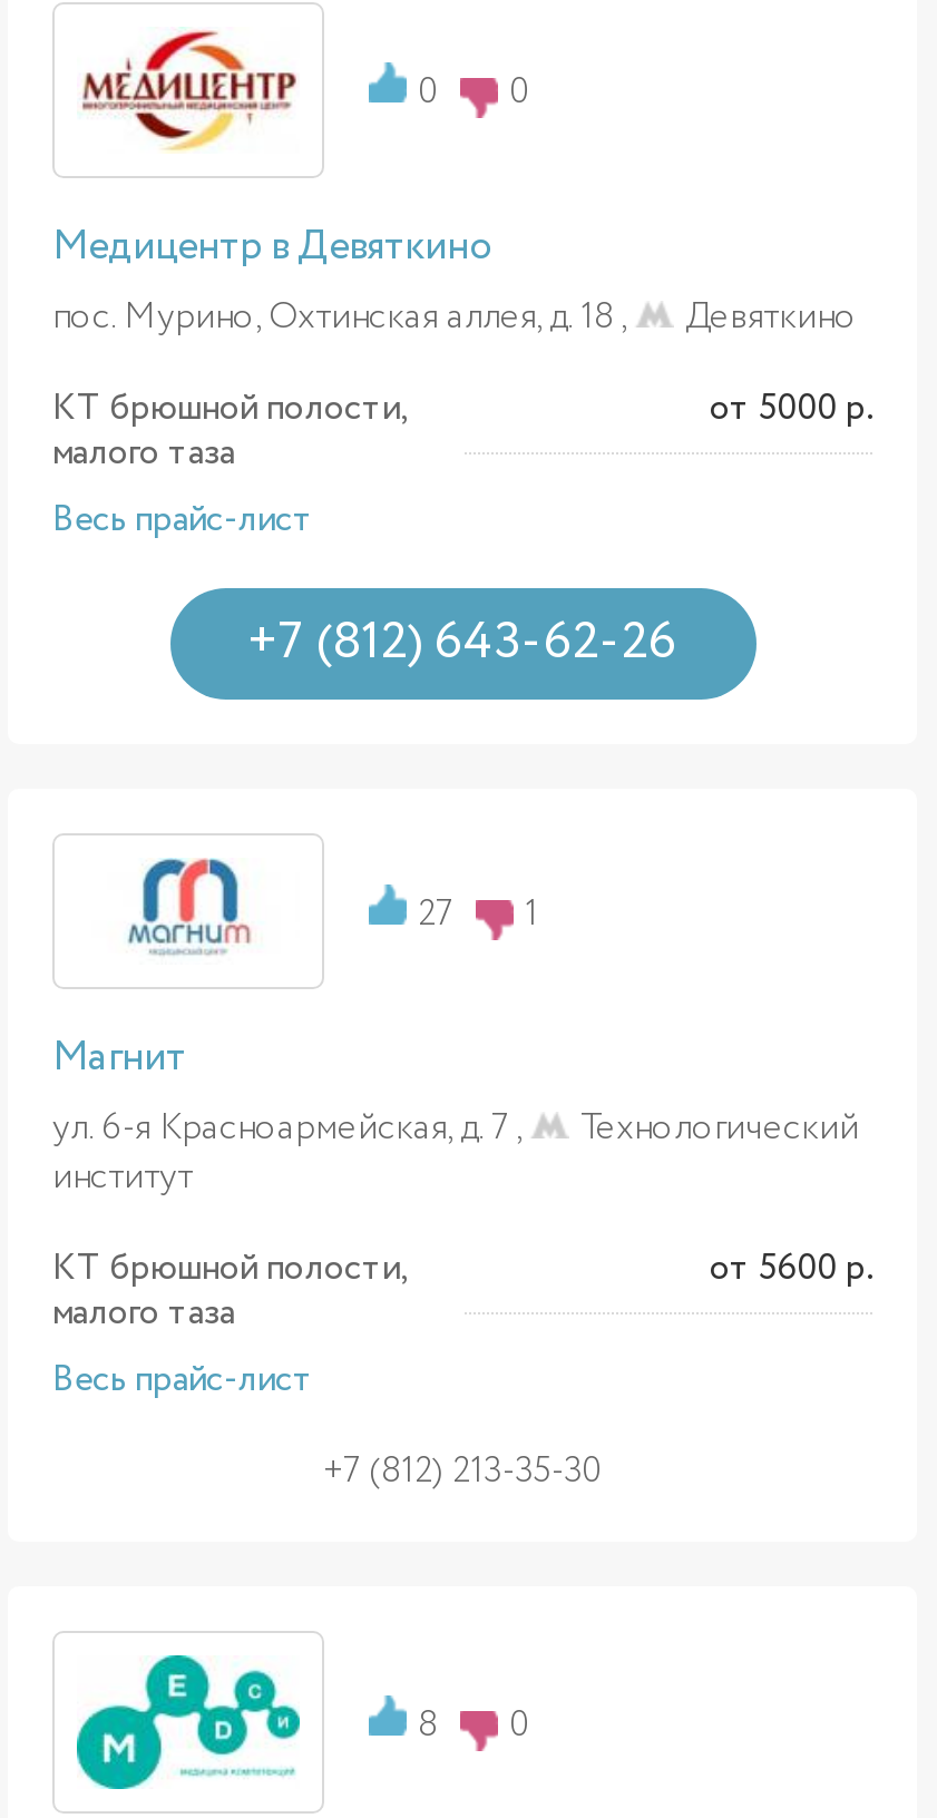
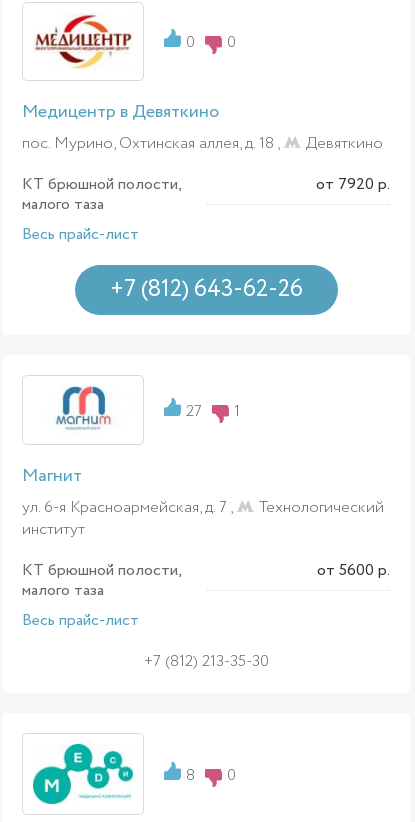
- от 5000 р.
+ от 7920 р.
